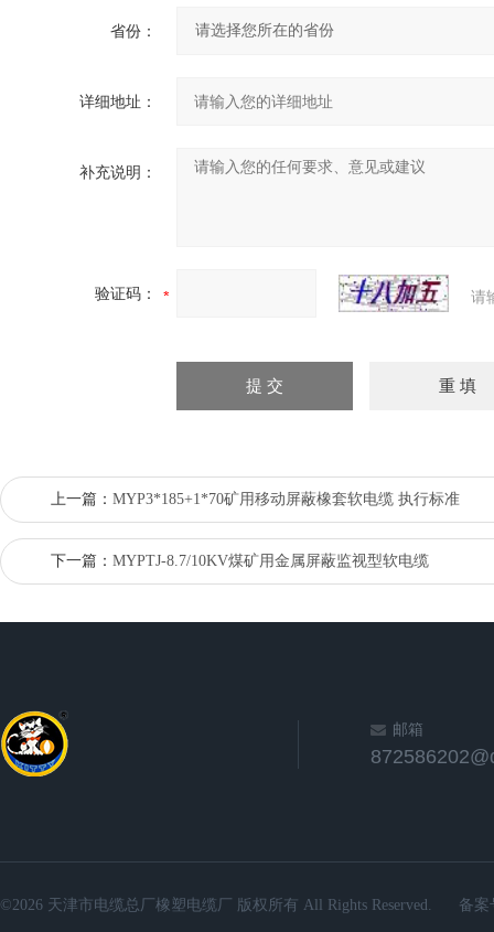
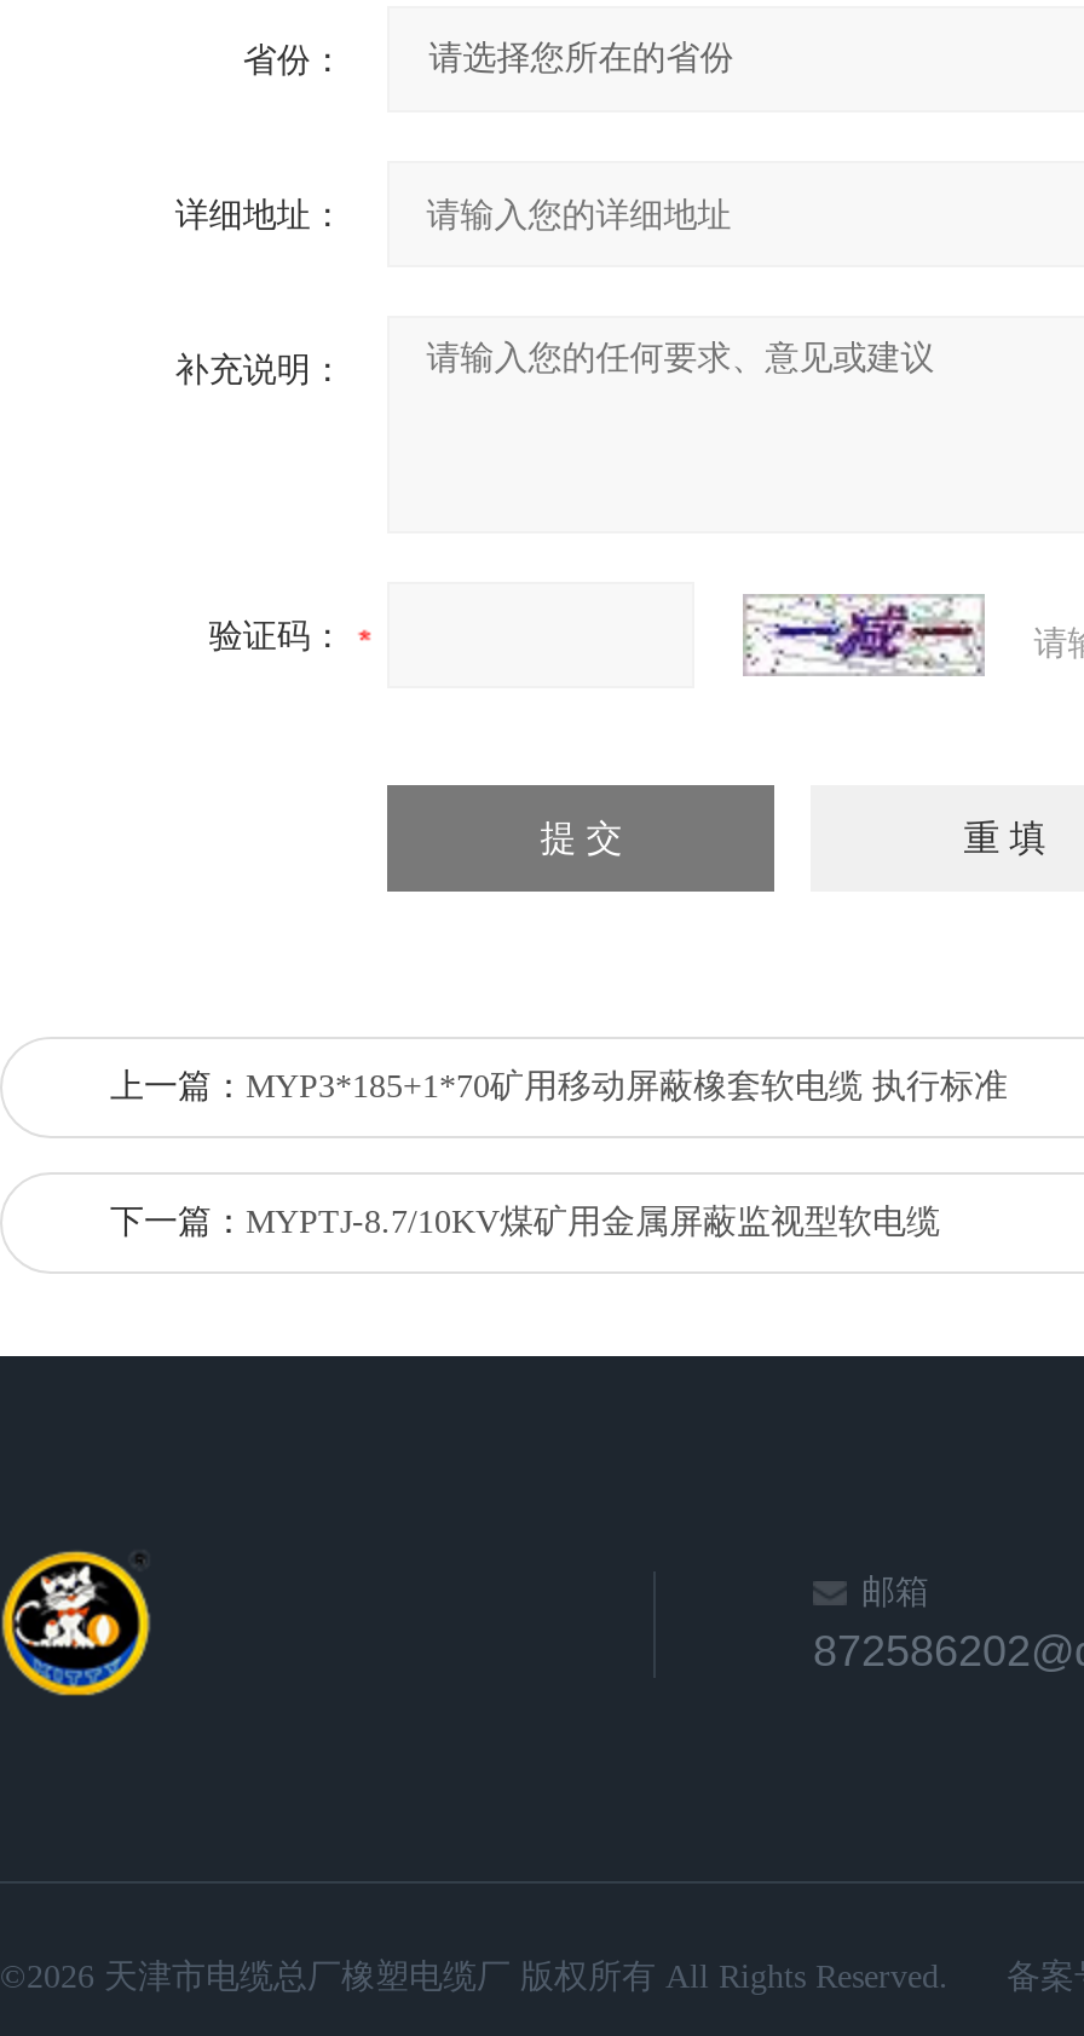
- [image]
+ [image]
